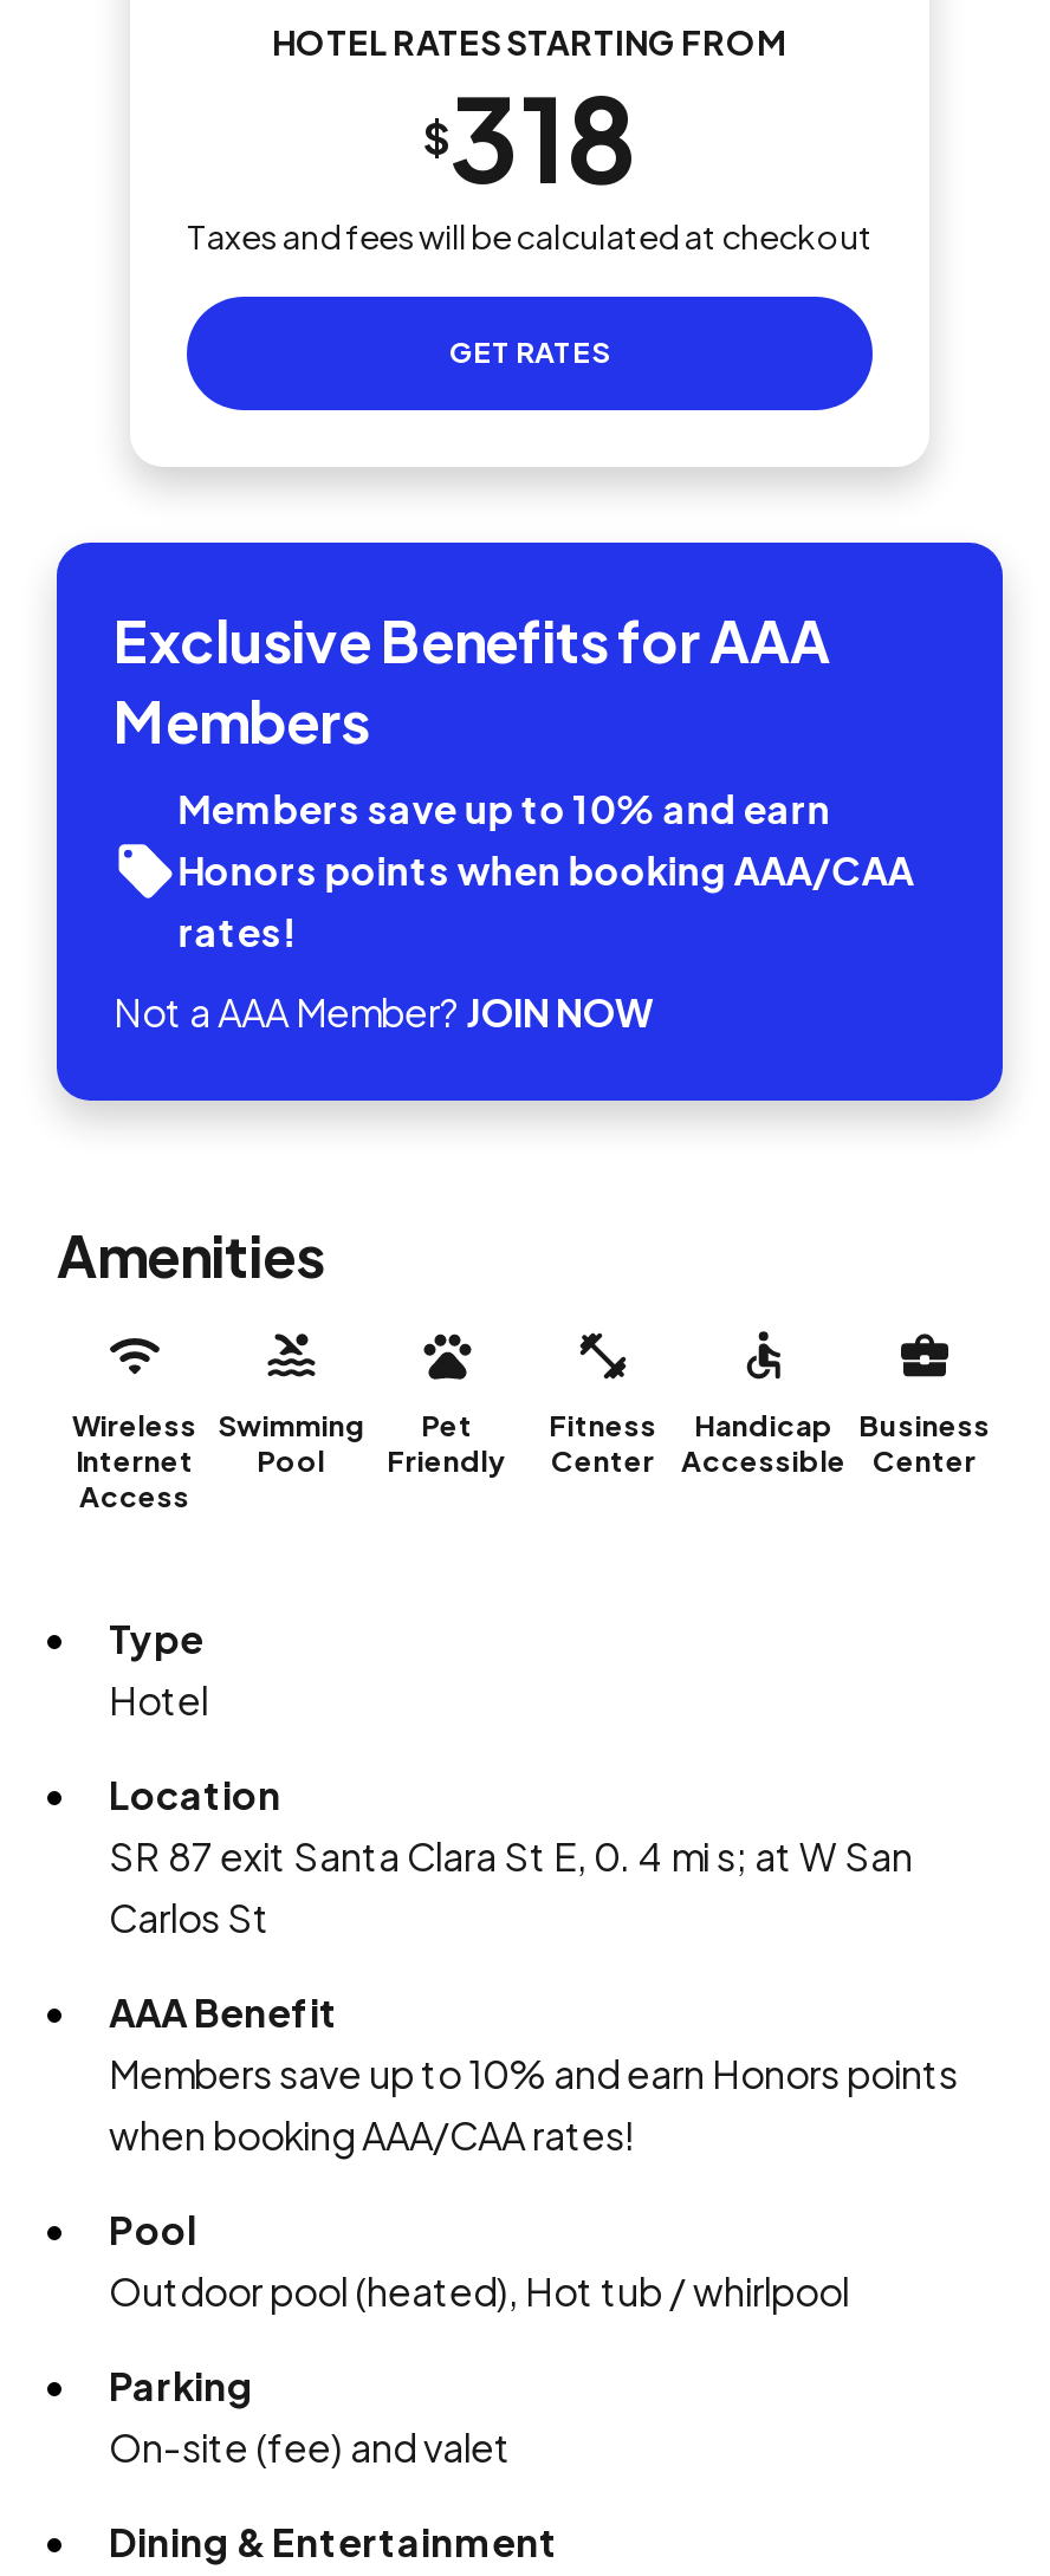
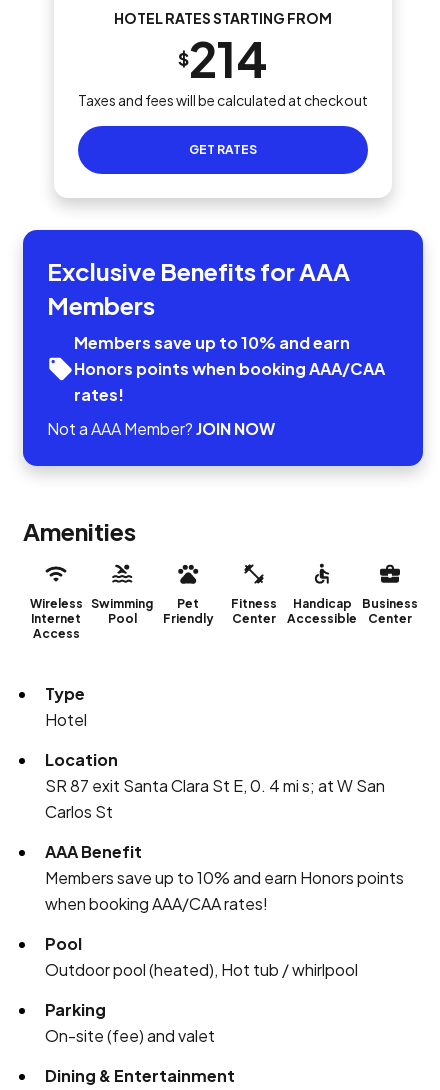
- $318
+ $214
